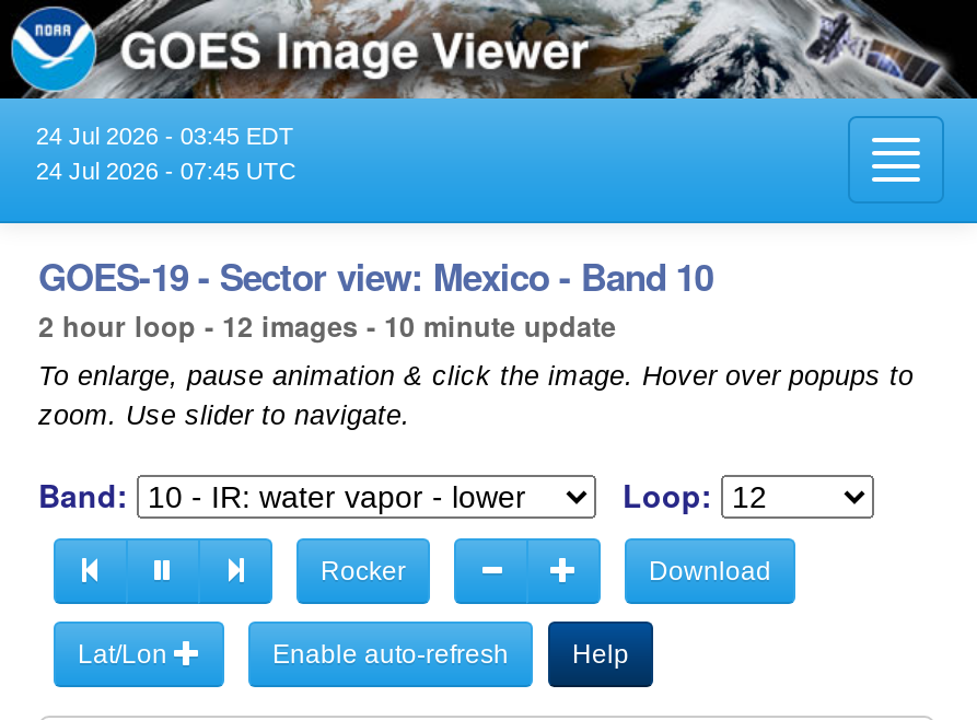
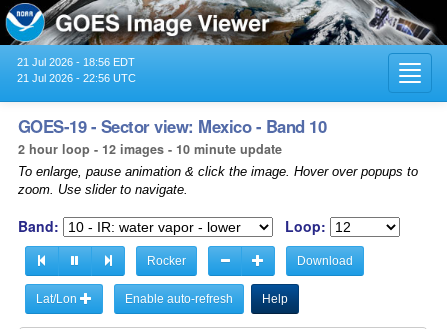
- 24 Jul 2026 - 03:45 EDT
+ 21 Jul 2026 - 18:56 EDT

- 24 Jul 2026 - 07:45 UTC
+ 21 Jul 2026 - 22:56 UTC
